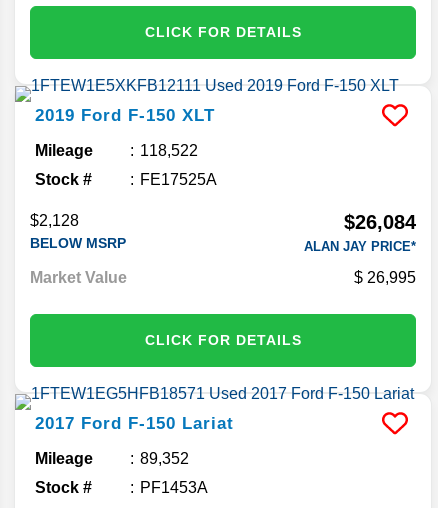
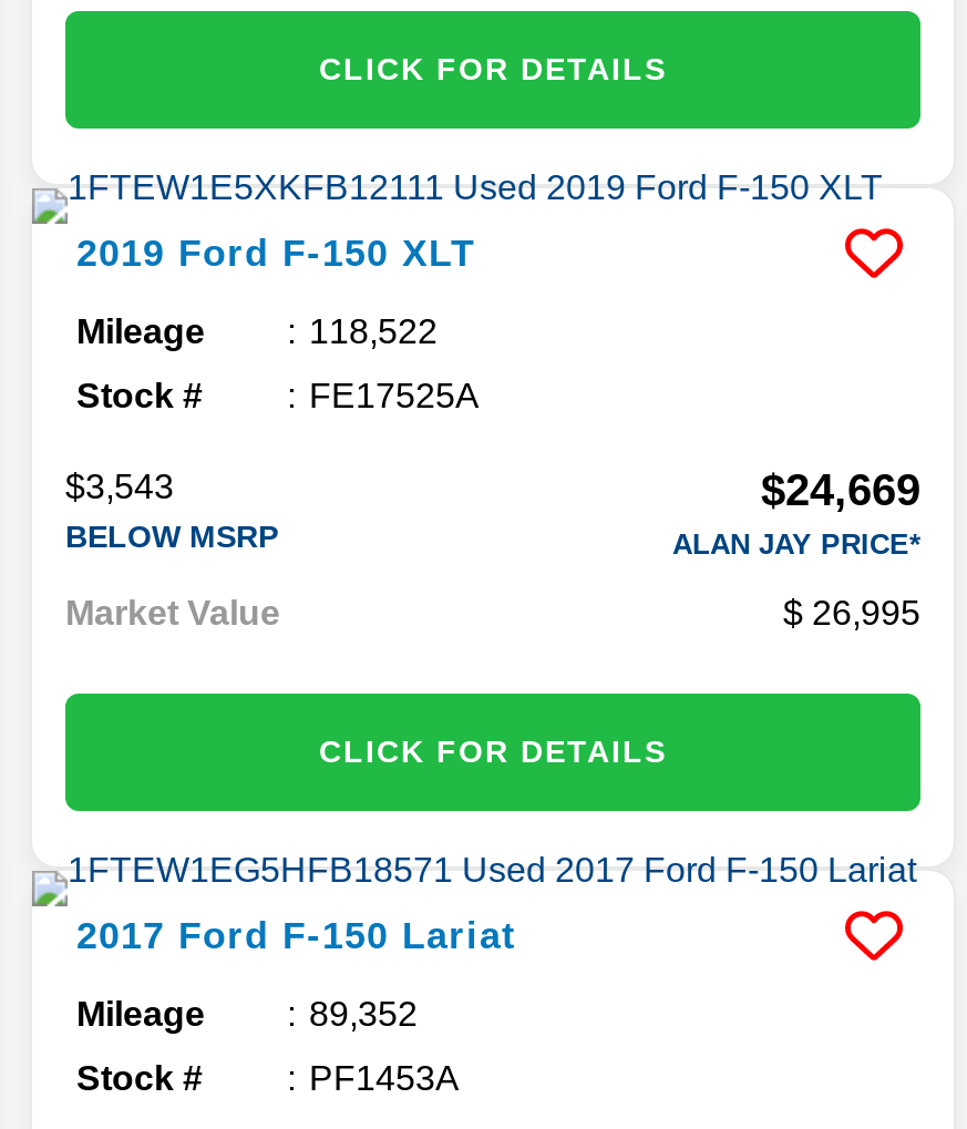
- $2,128
+ $3,543

- $26,084
+ $24,669
